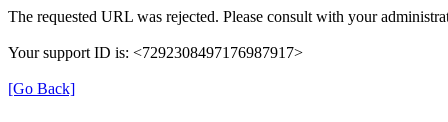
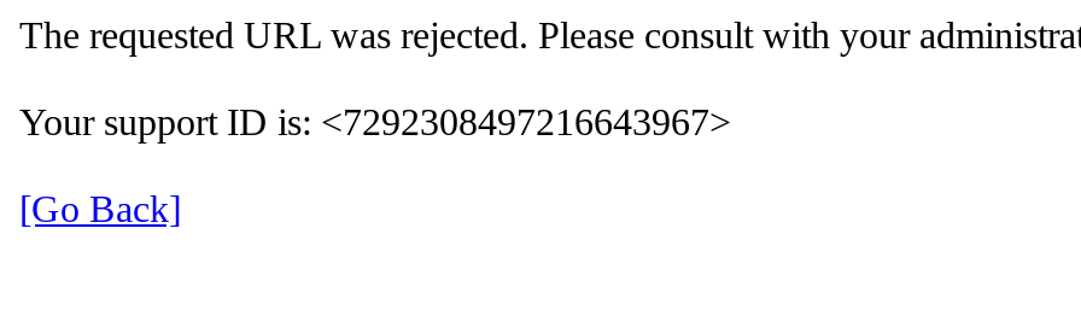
- Your support ID is: <7292308497176987917>
+ Your support ID is: <7292308497216643967>
